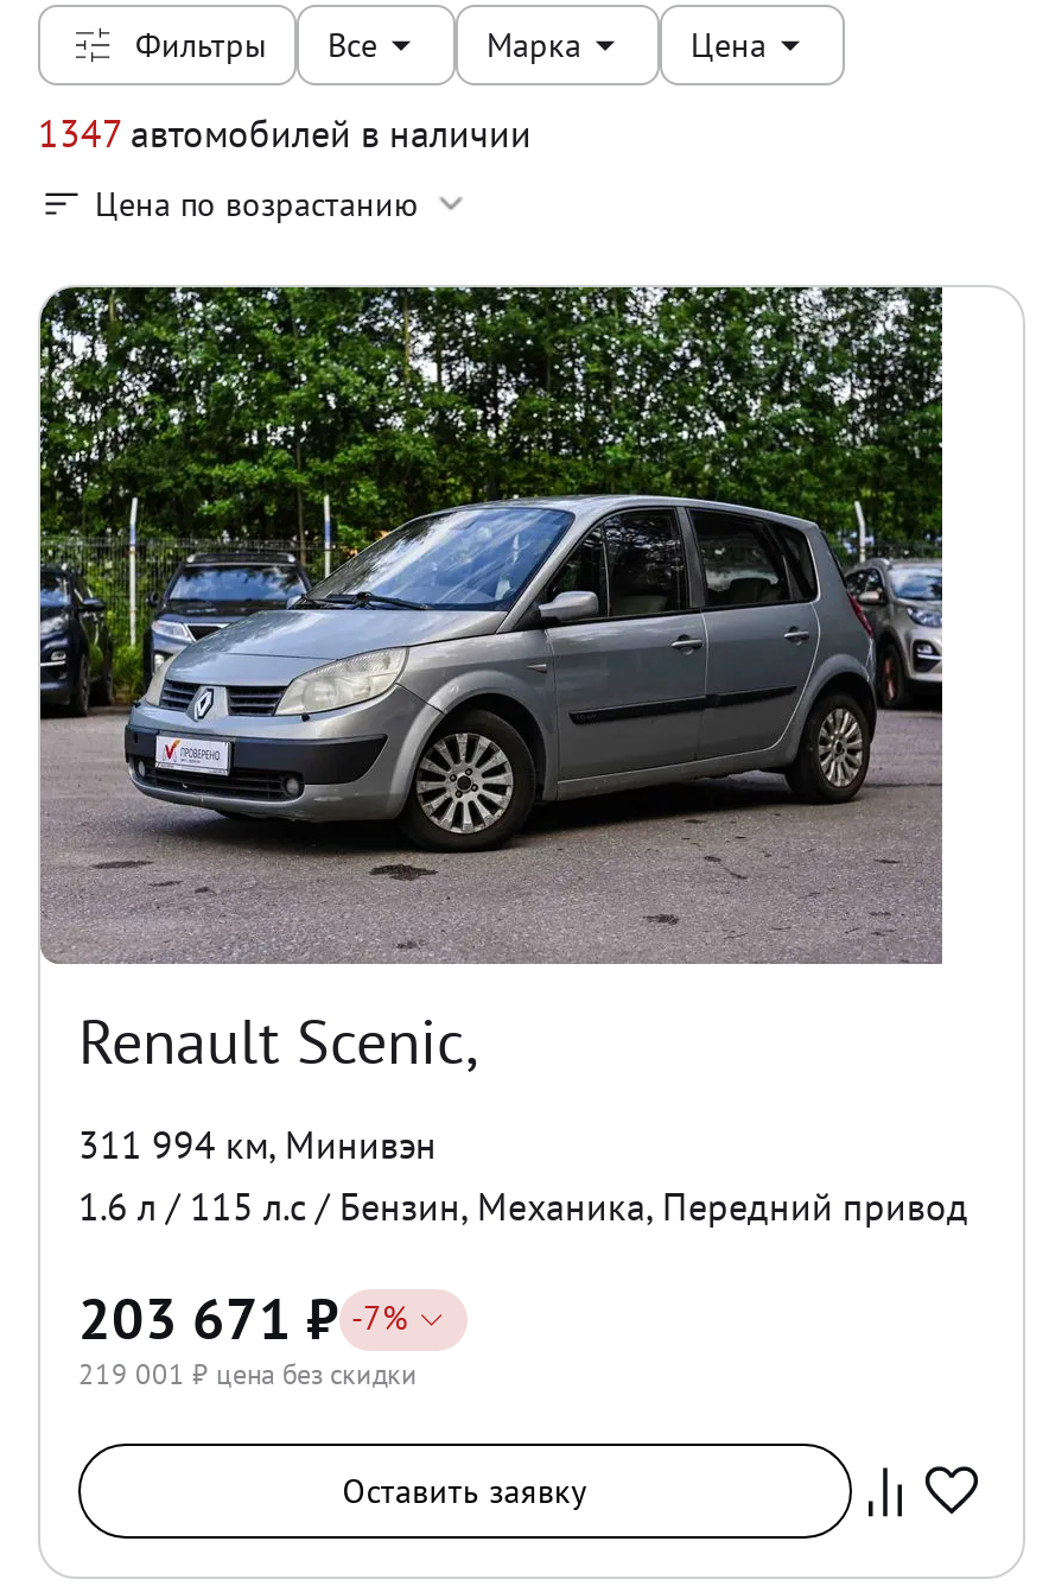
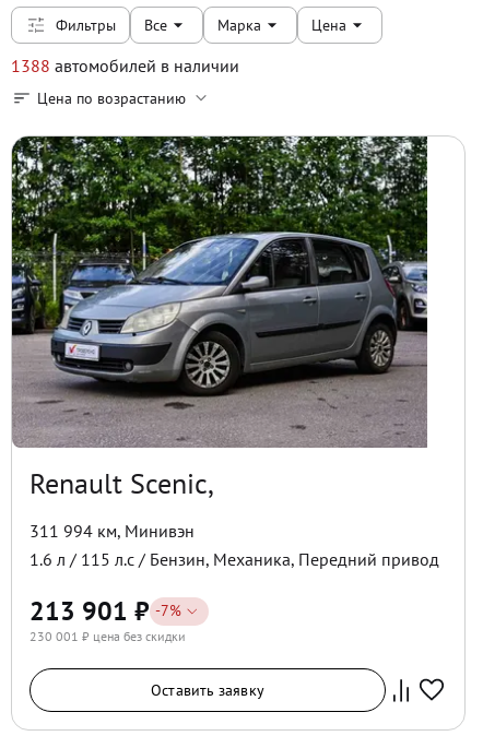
- 1347 автомобилей в наличии
+ 1388 автомобилей в наличии

- 203 671 ₽ - 7%
+ 213 901 ₽ - 7%

- 219 001 ₽ цена без скидки
+ 230 001 ₽ цена без скидки
